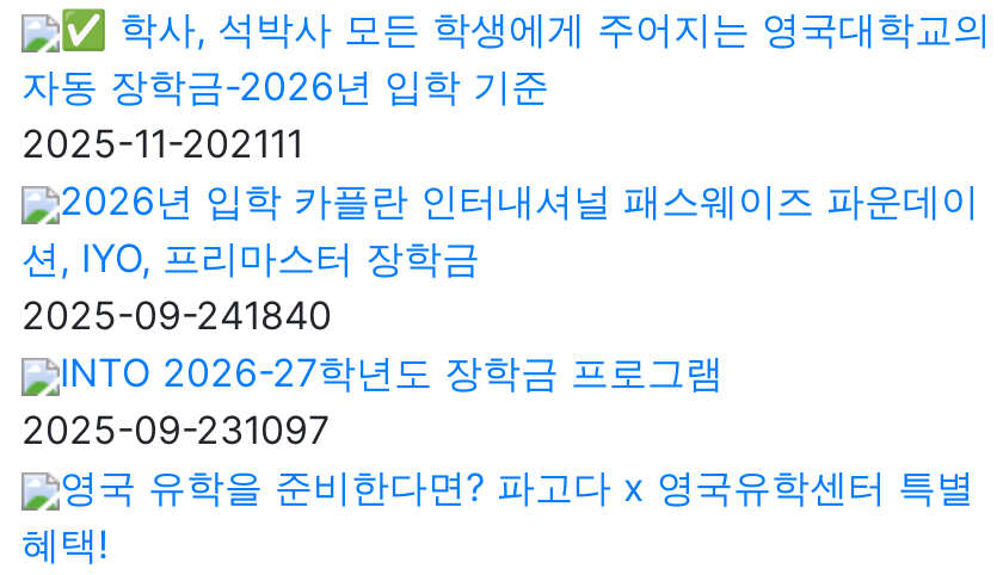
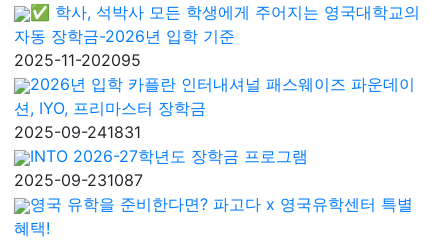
- 2025-11-202111
+ 2025-11-202095

- 2025-09-241840
+ 2025-09-241831

- 2025-09-231097
+ 2025-09-231087
